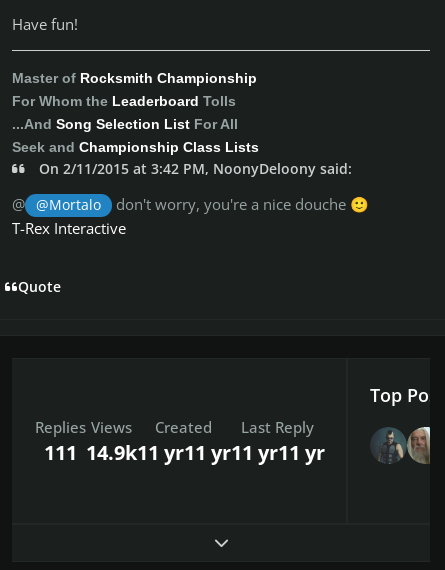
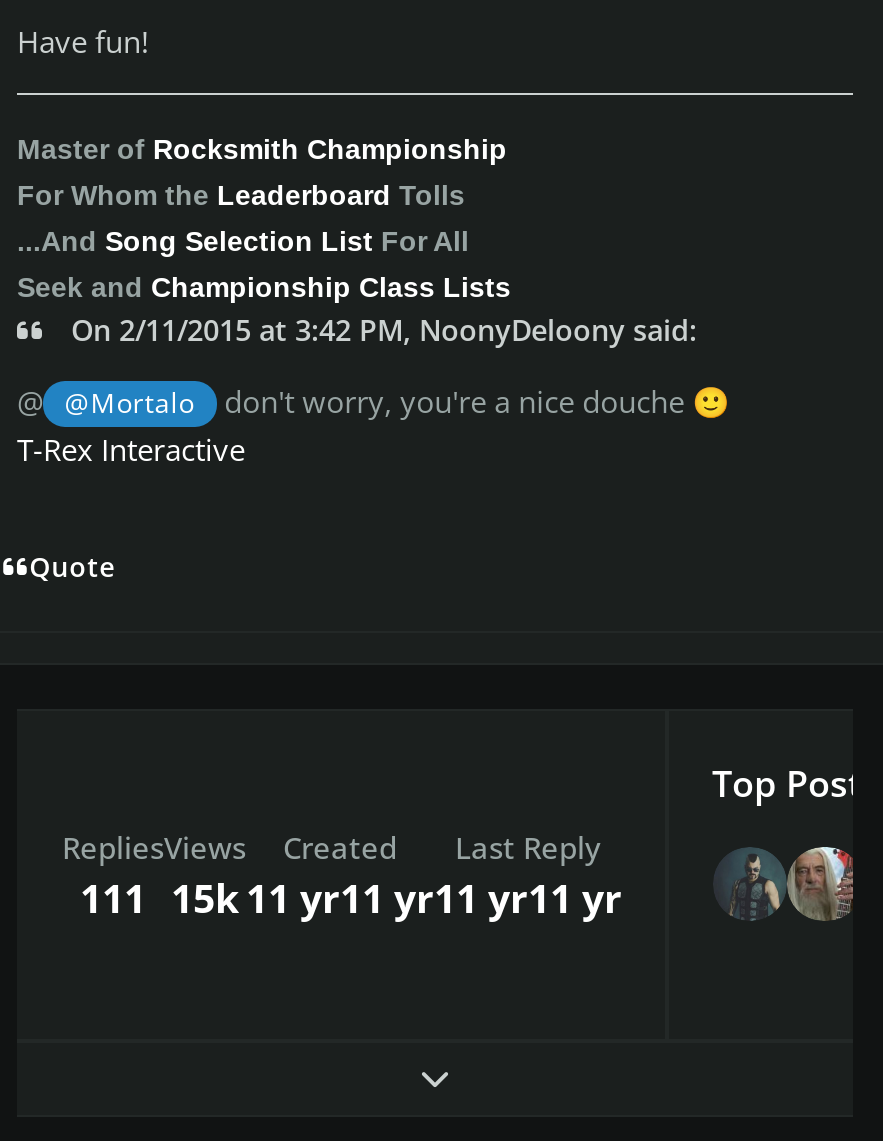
- [image]
+ [image]

- 111 14.9k 11 yr11 yr 11 yr11 yr
+ 111 15k 11 yr11 yr 11 yr11 yr
